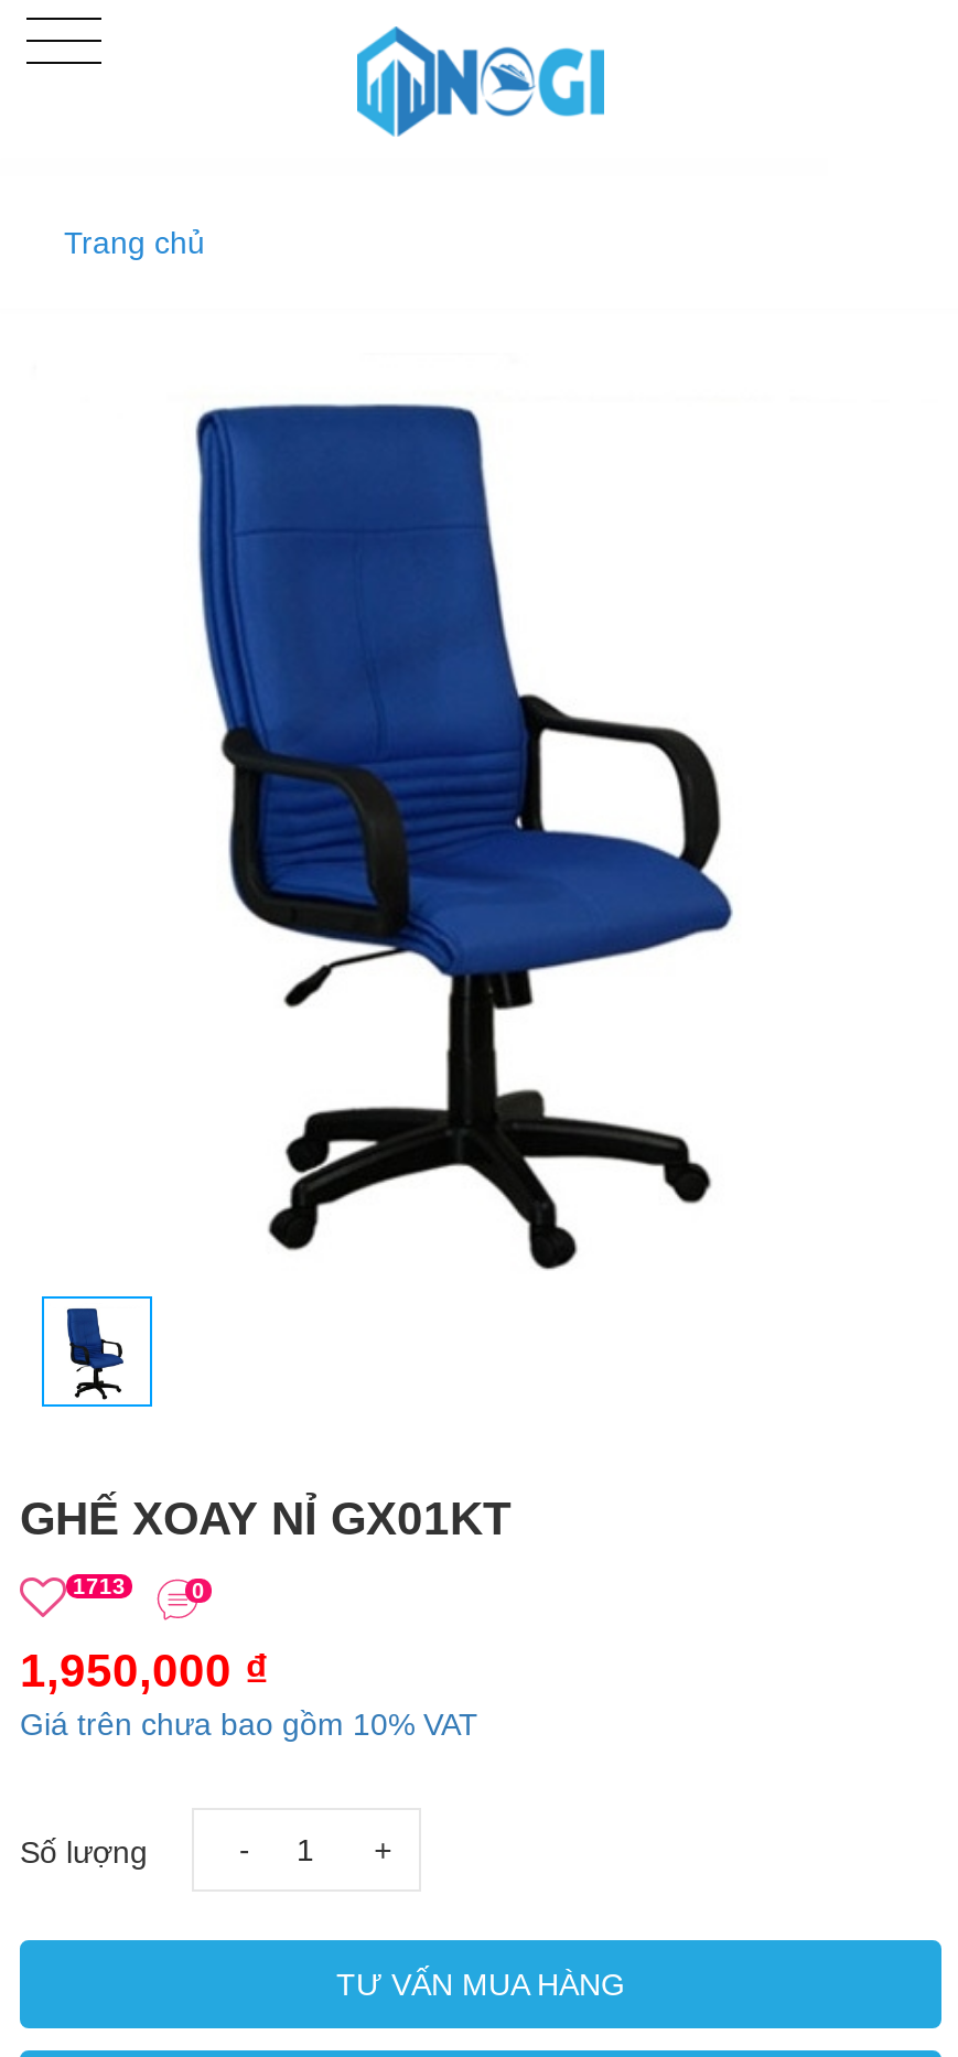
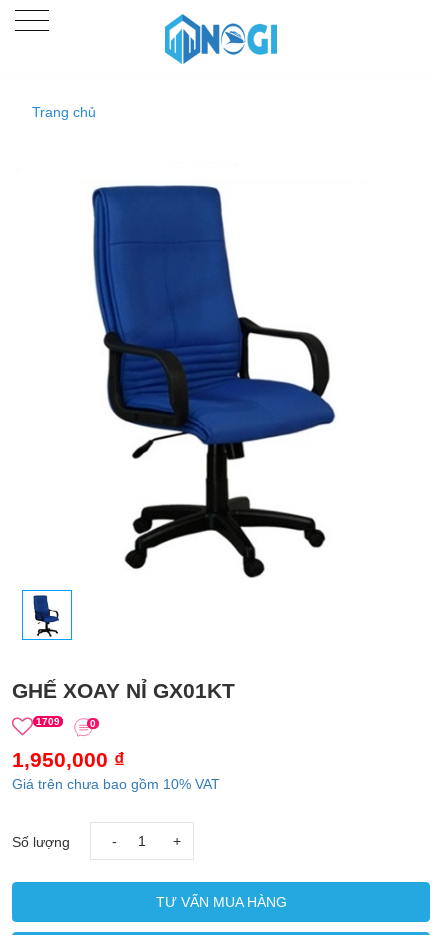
- 1713
+ 1709
